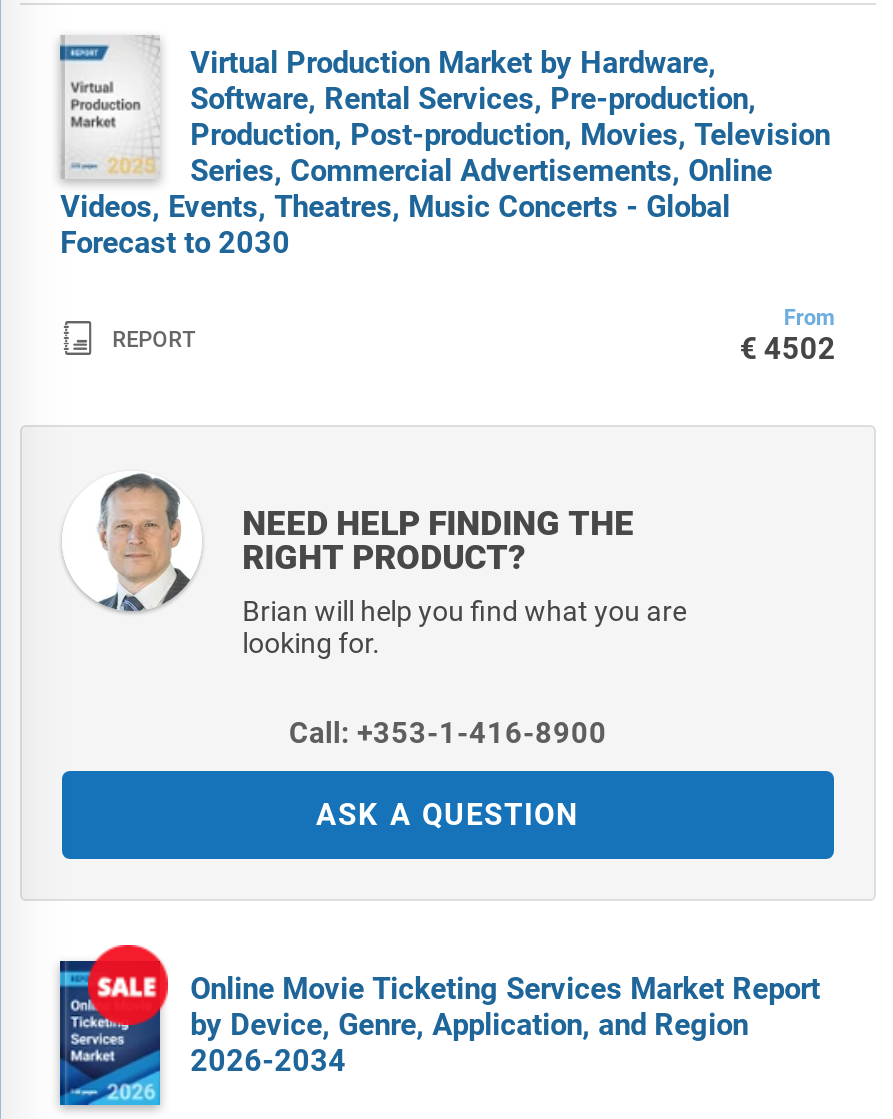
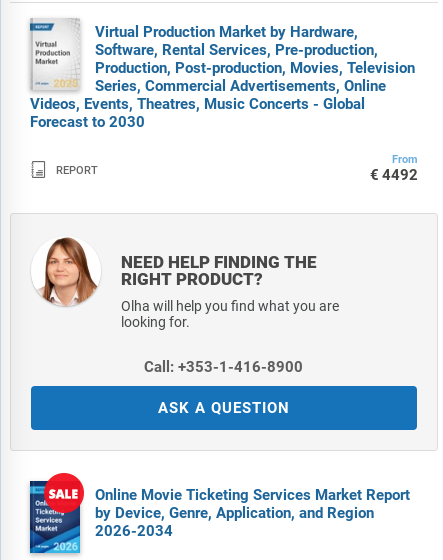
- €4502
+ €4492

- [image]
- Brian will help you find what you are
+ [image]
+ Olha will help you find what you are
